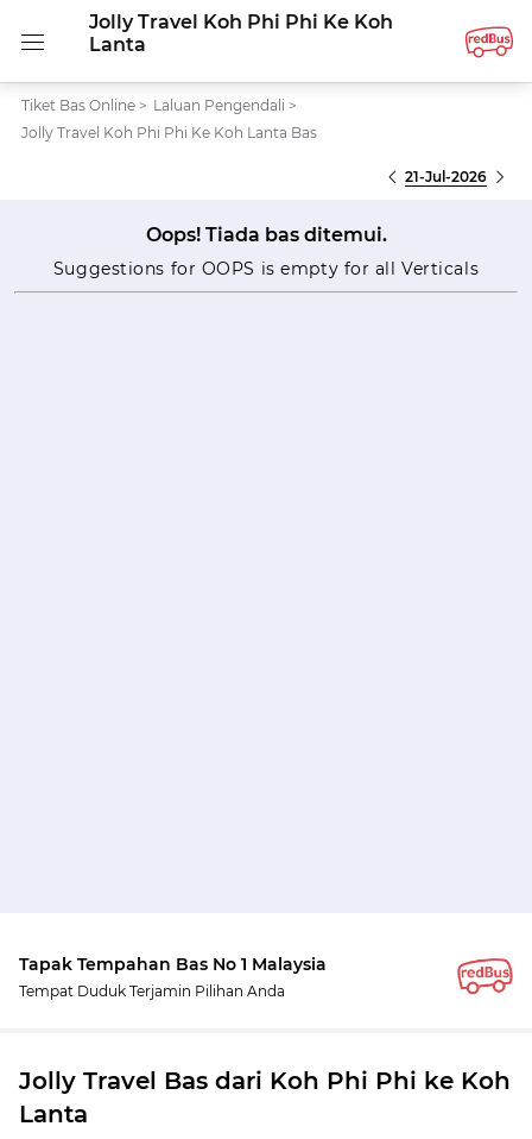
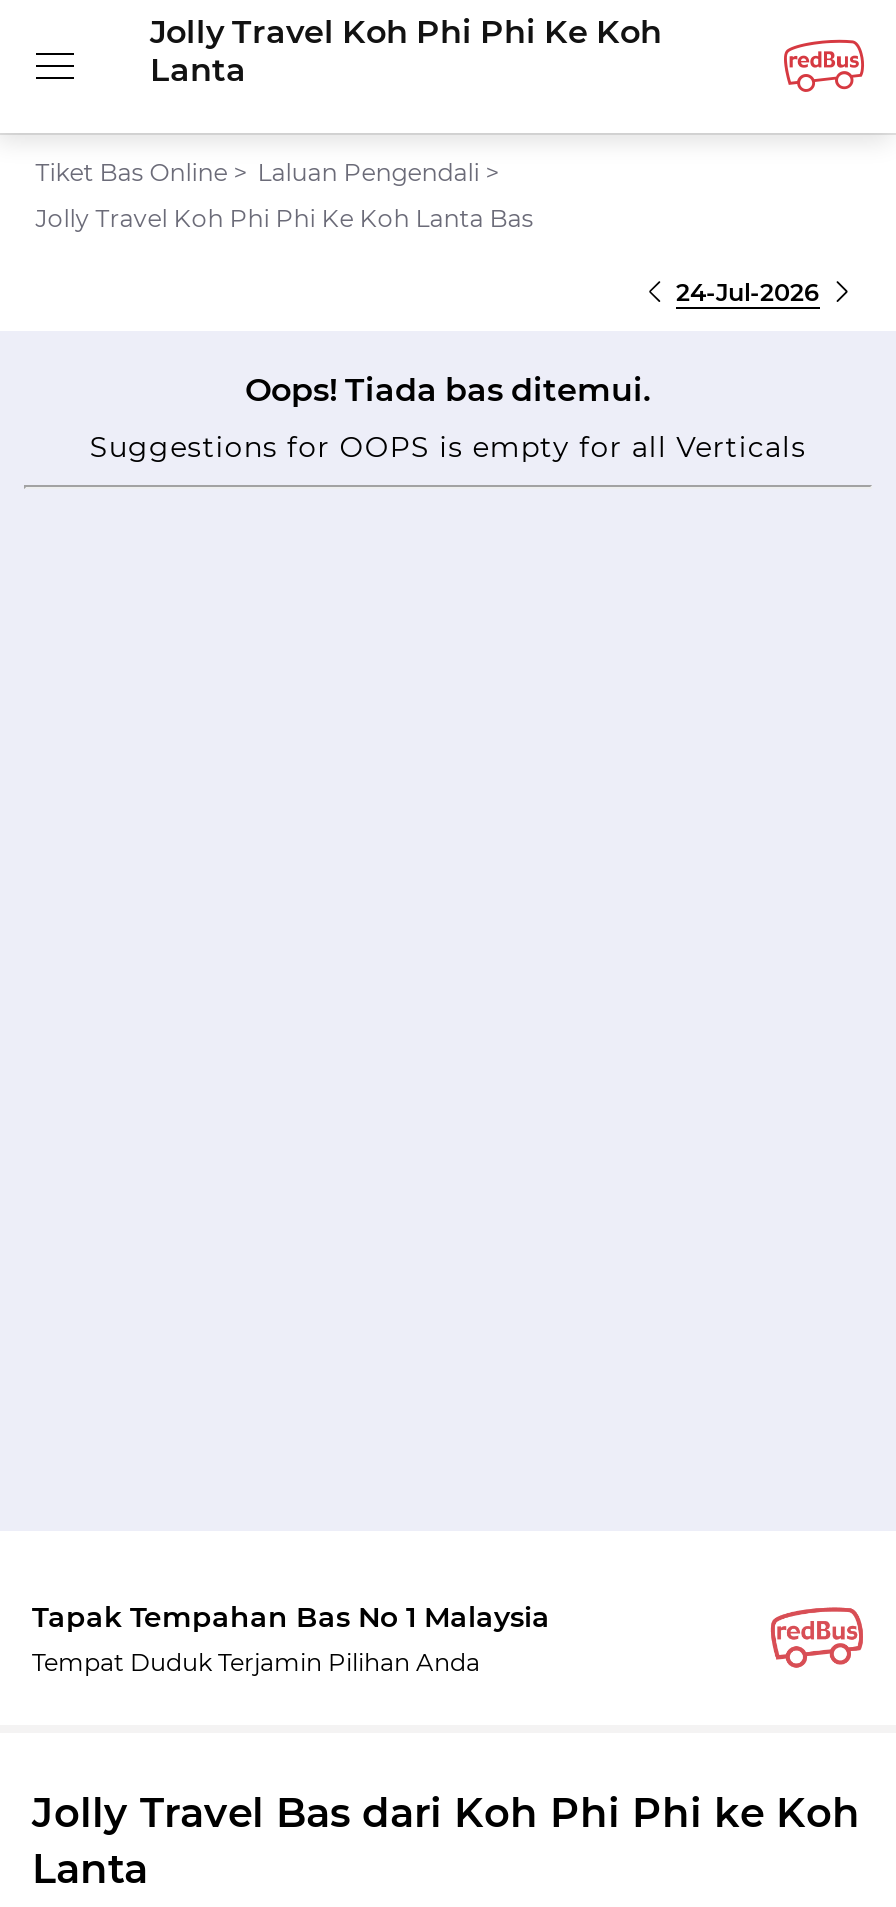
- 21-Jul-2026
+ 24-Jul-2026
